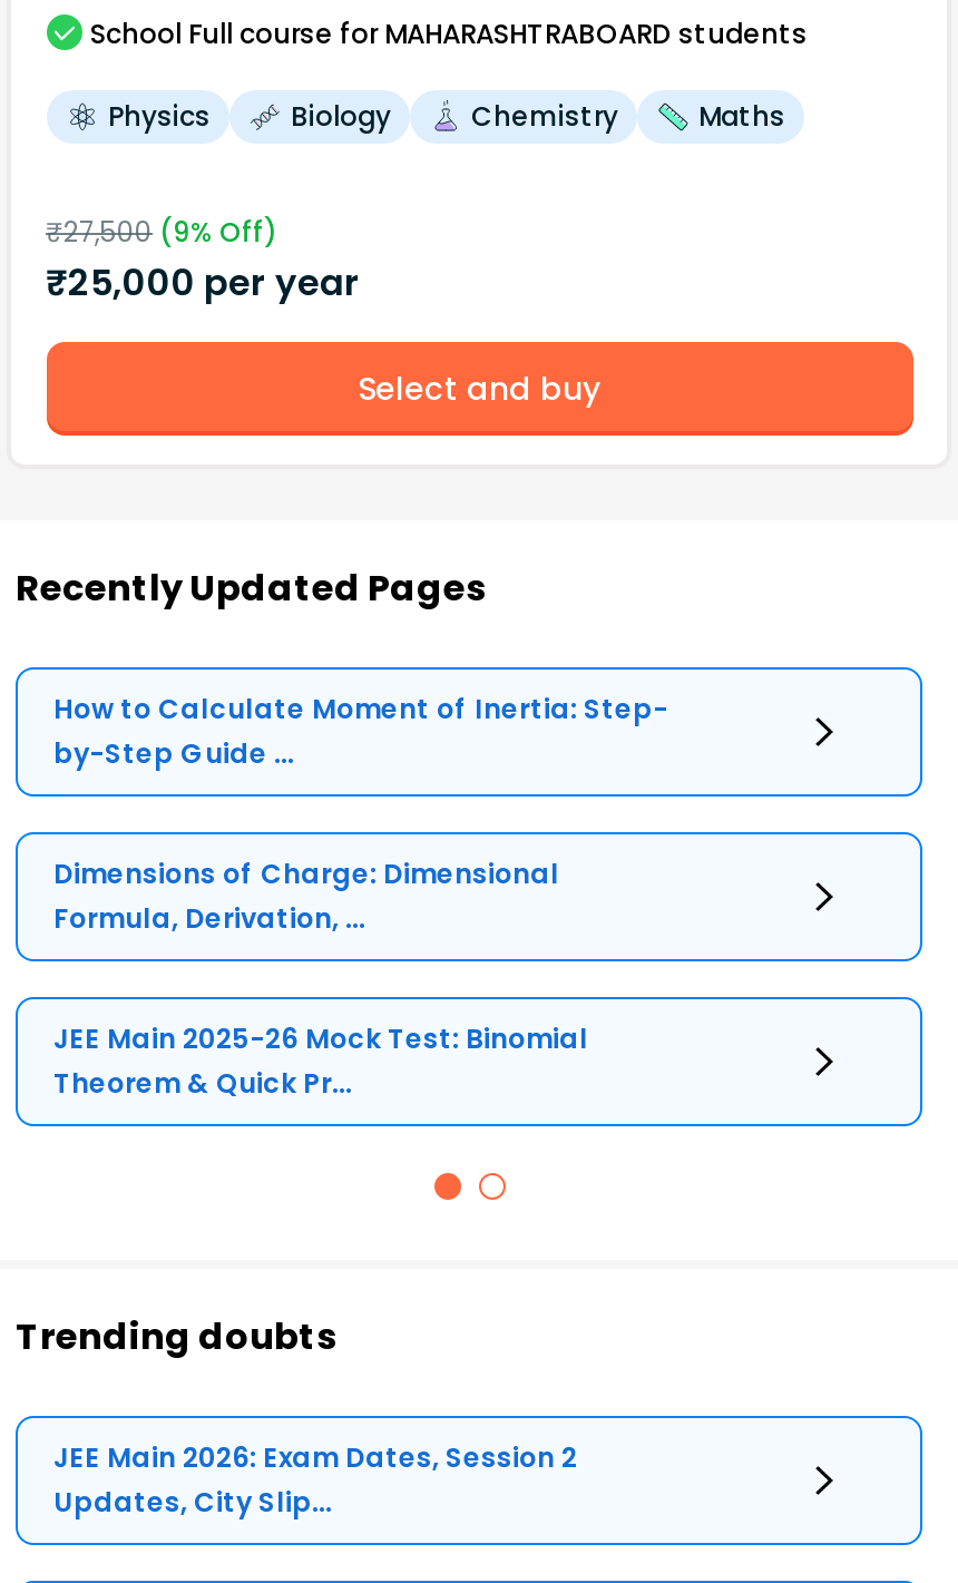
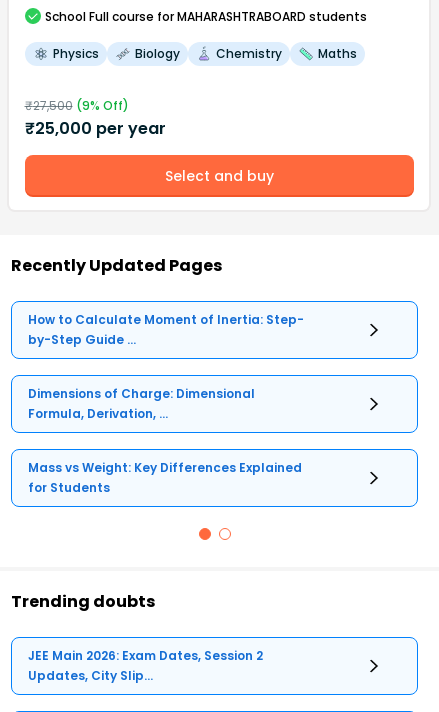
- JEE Main 2025-26 Mock Test: Binomial
- Theorem & Quick Pr...
+ Mass vs Weight: Key Differences Explained
+ for Students
